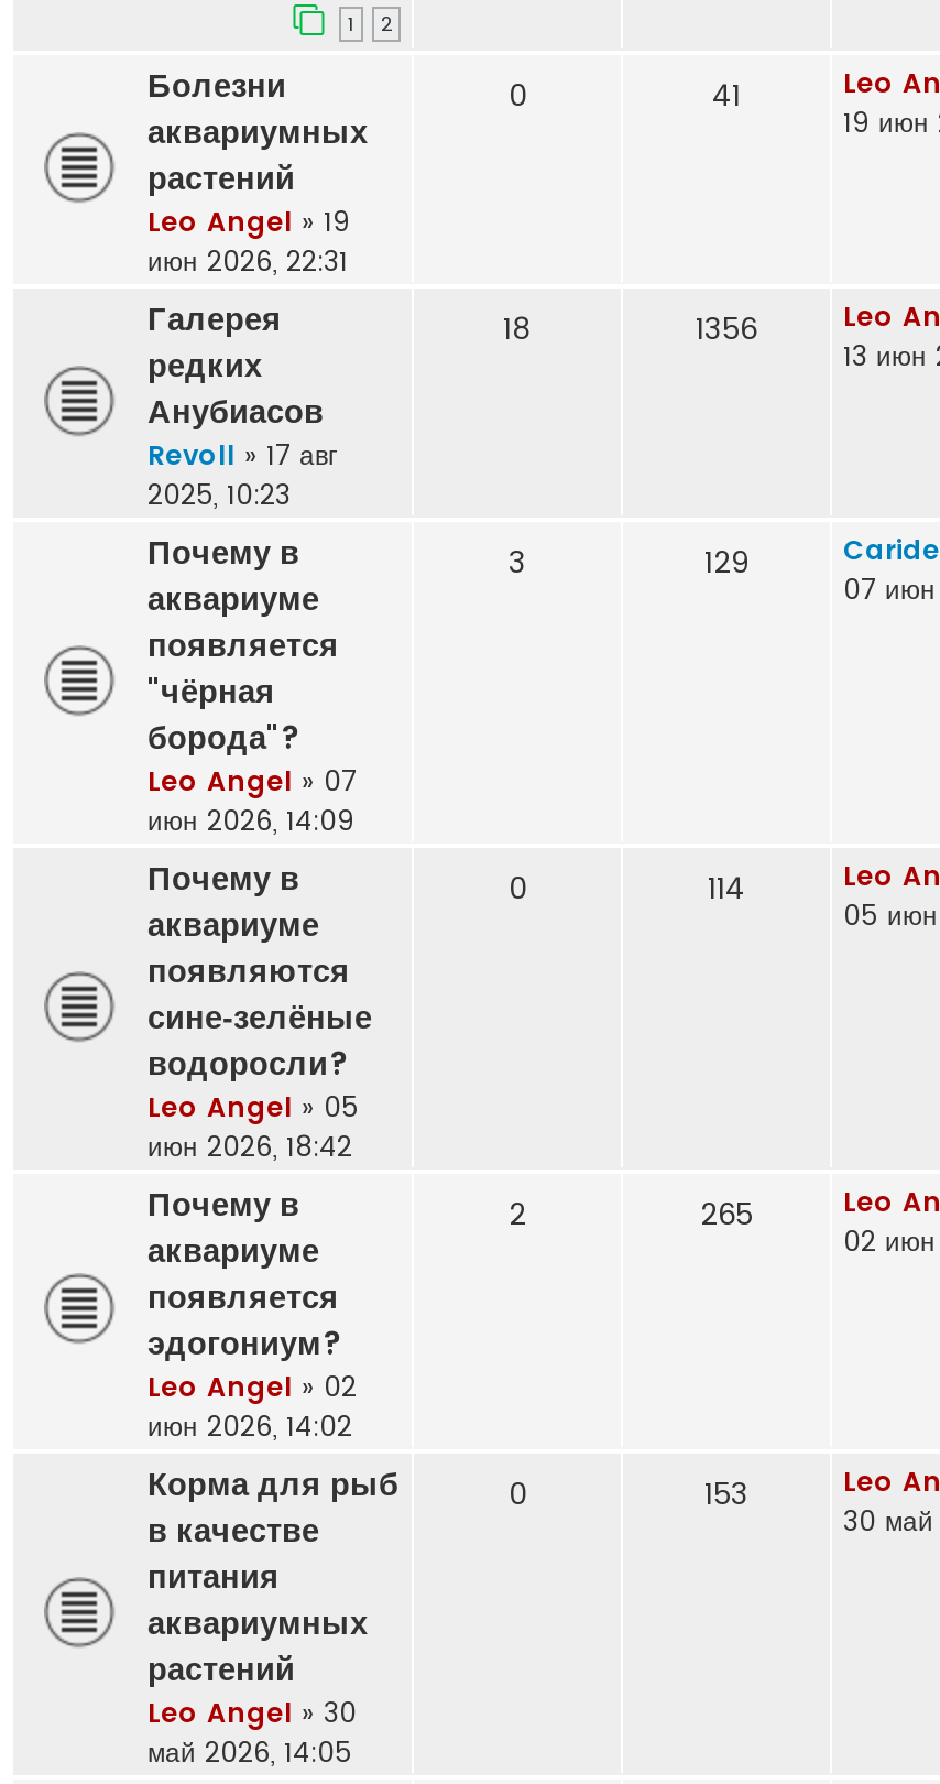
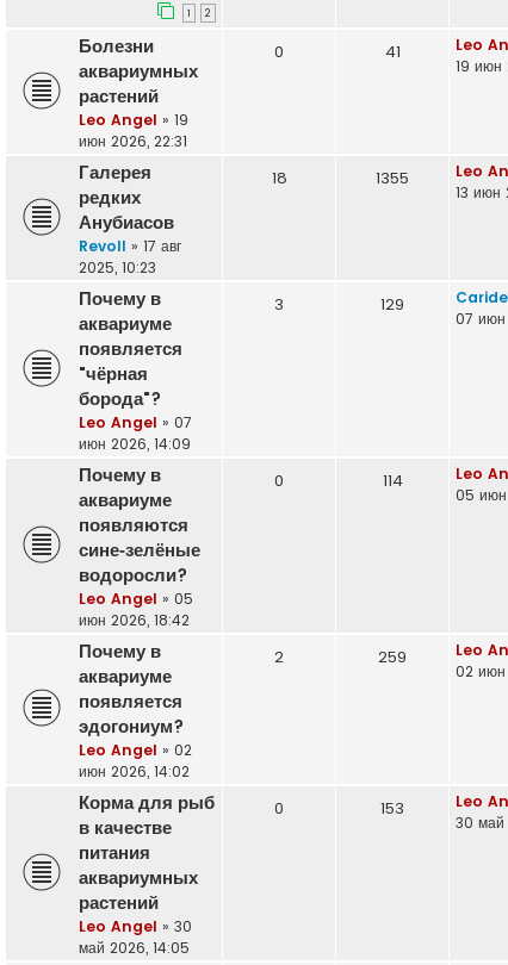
- 1356
+ 1355

- 265
+ 259
